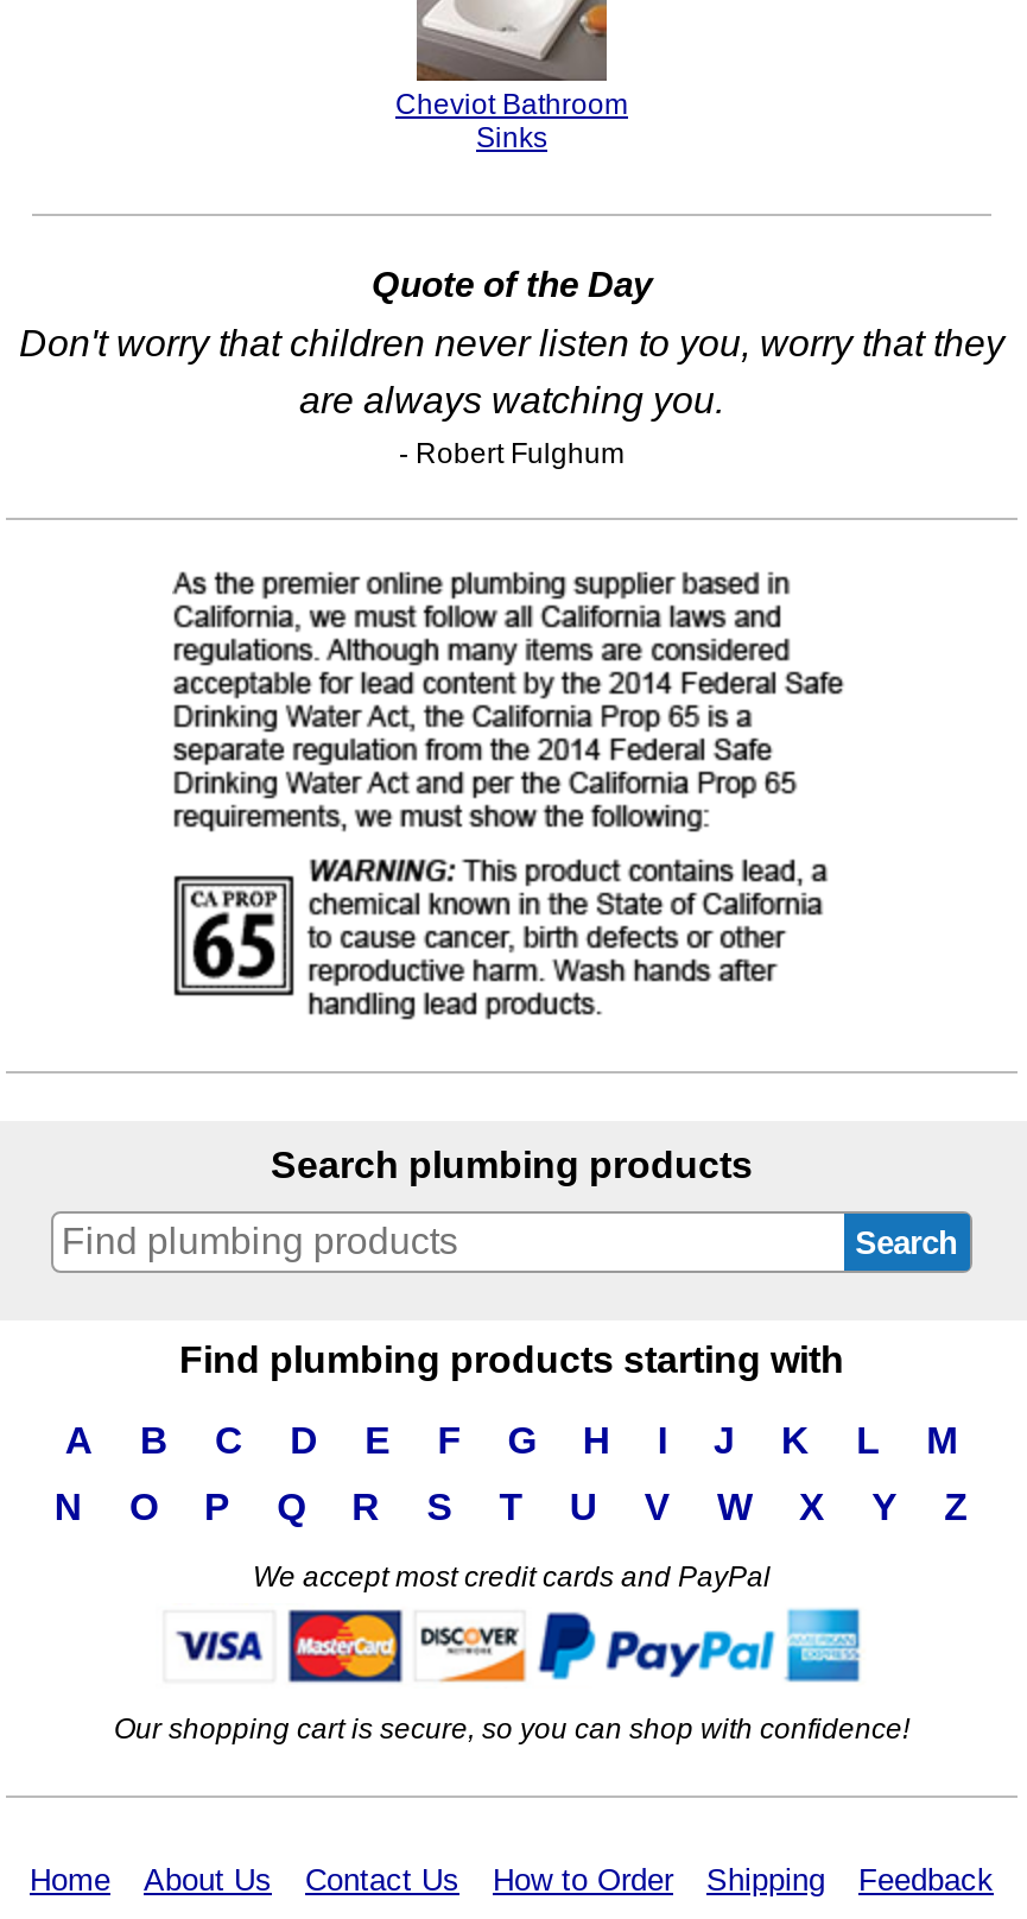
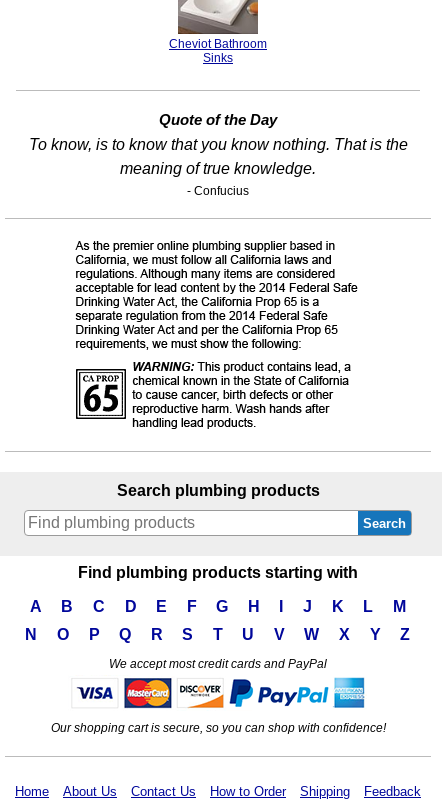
- Don't worry that children never listen to you, worry that they
- are always watching you.
- - Robert Fulghum
+ To know, is to know that you know nothing. That is the
+ meaning of true knowledge.
+ - Confucius
